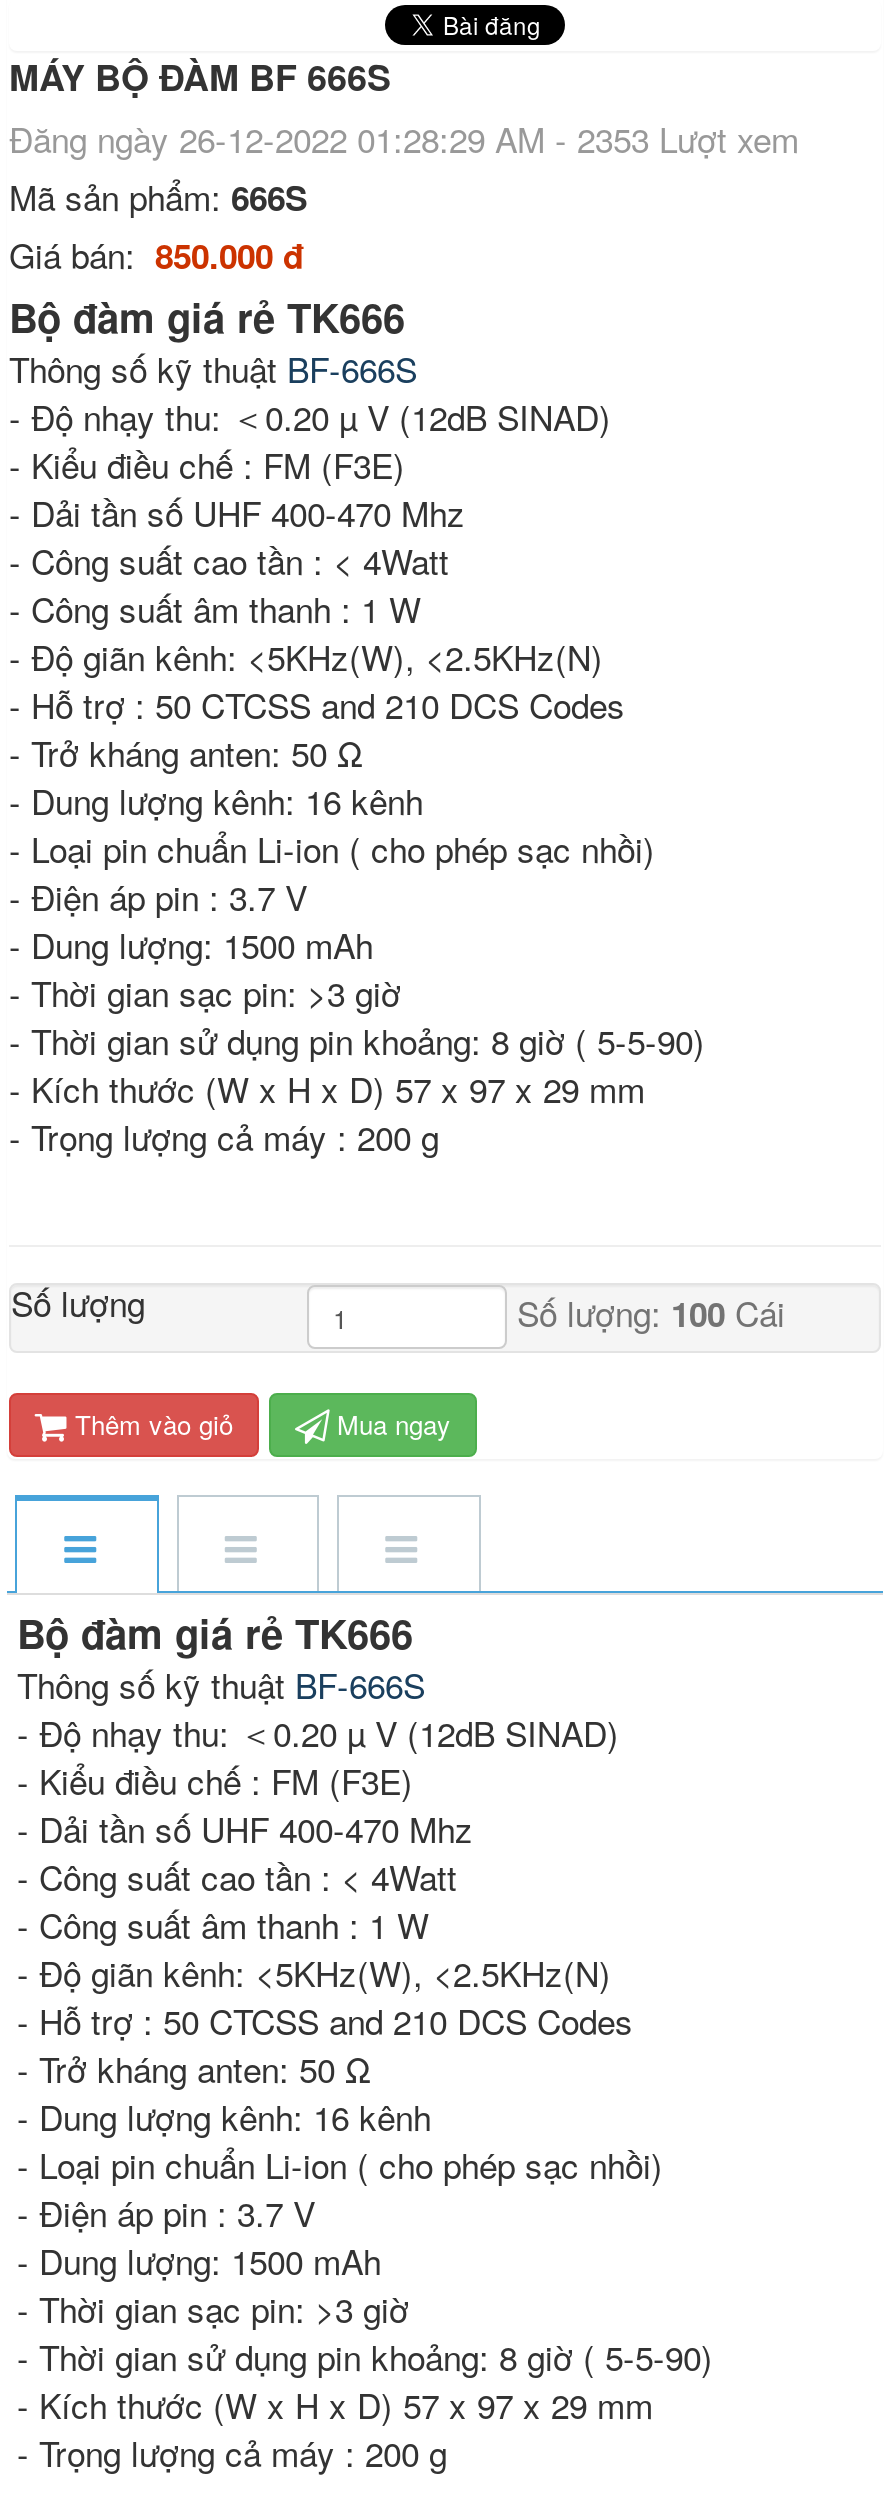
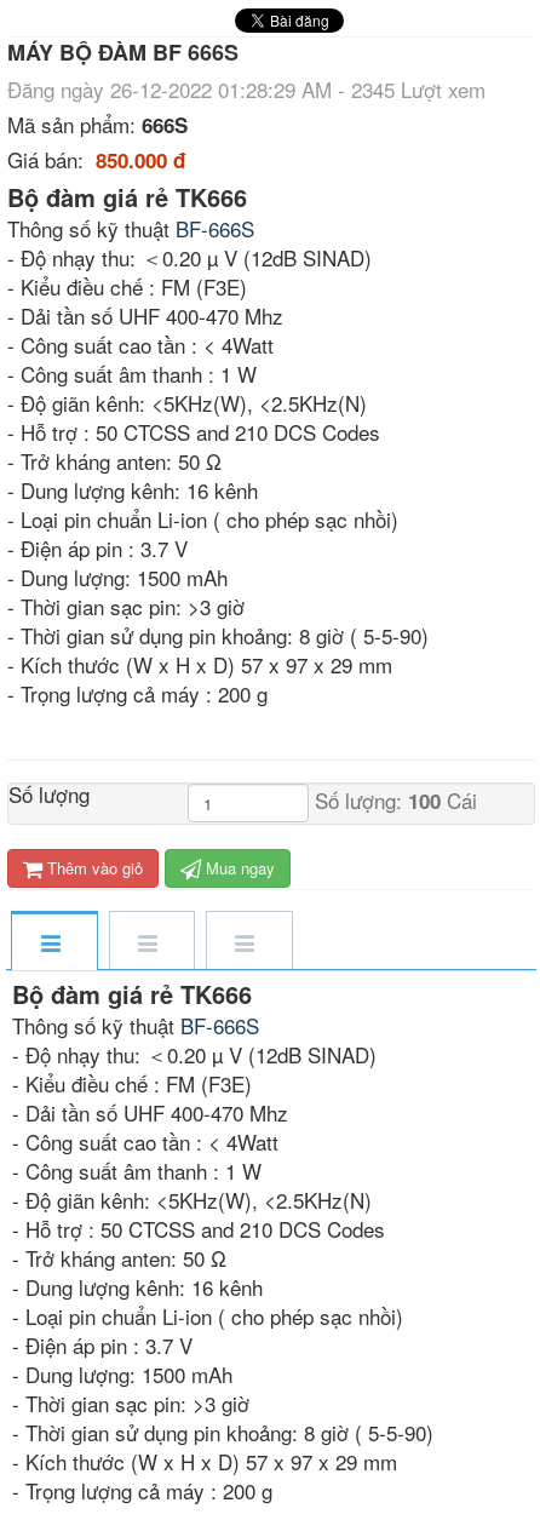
- Đăng ngày 26-12-2022 01:28:29 AM - 2353 Lượt xem
+ Đăng ngày 26-12-2022 01:28:29 AM - 2345 Lượt xem
